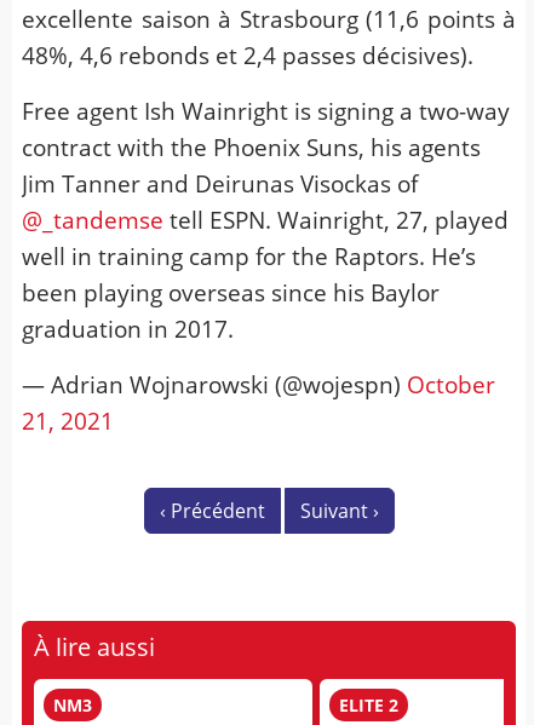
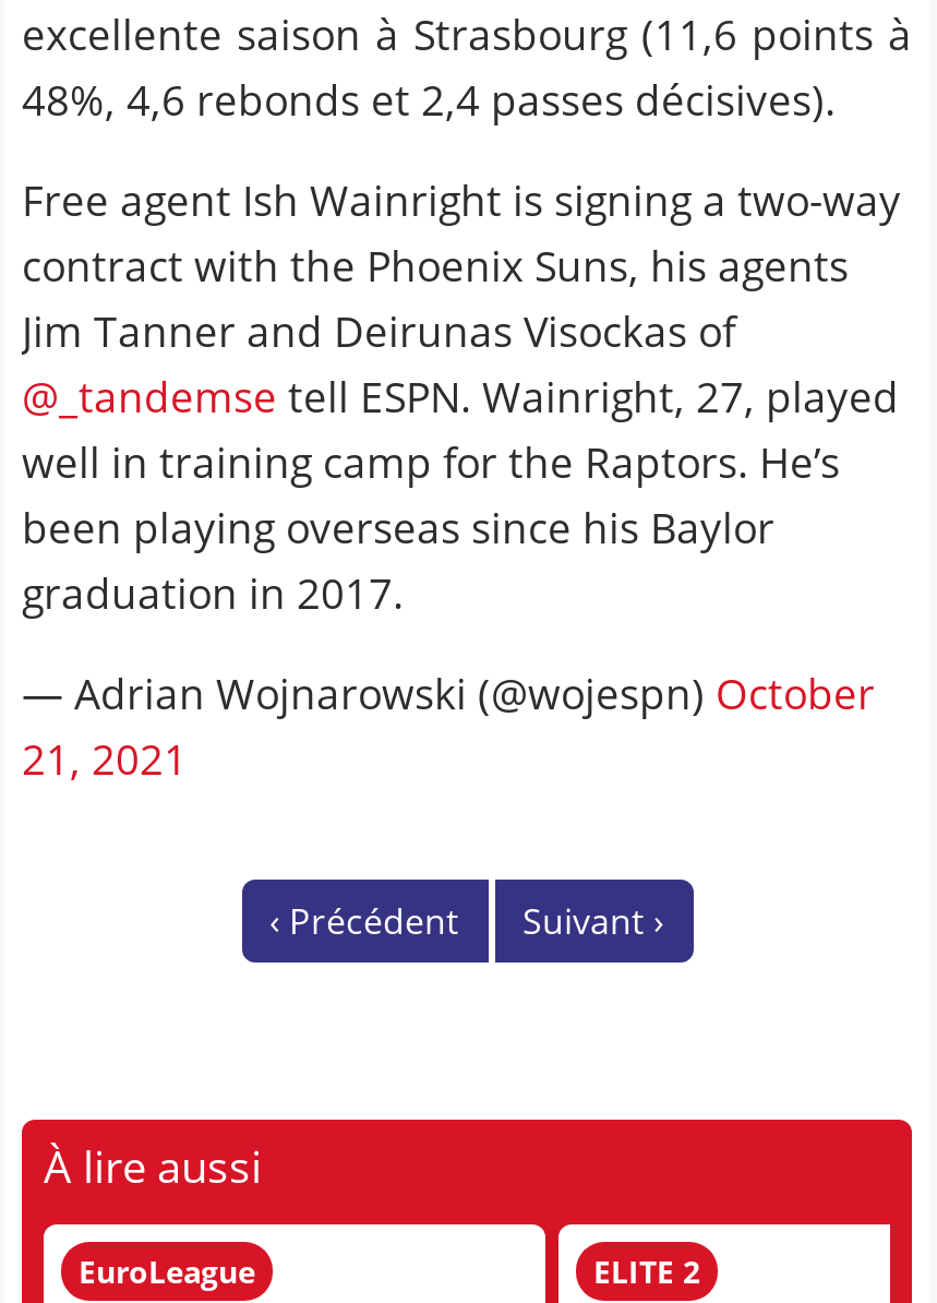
- NM3
+ EuroLeague
